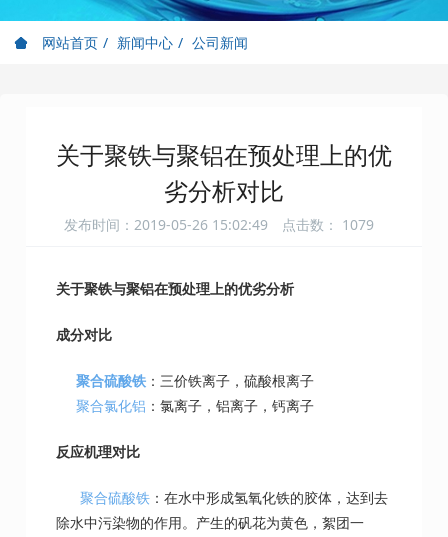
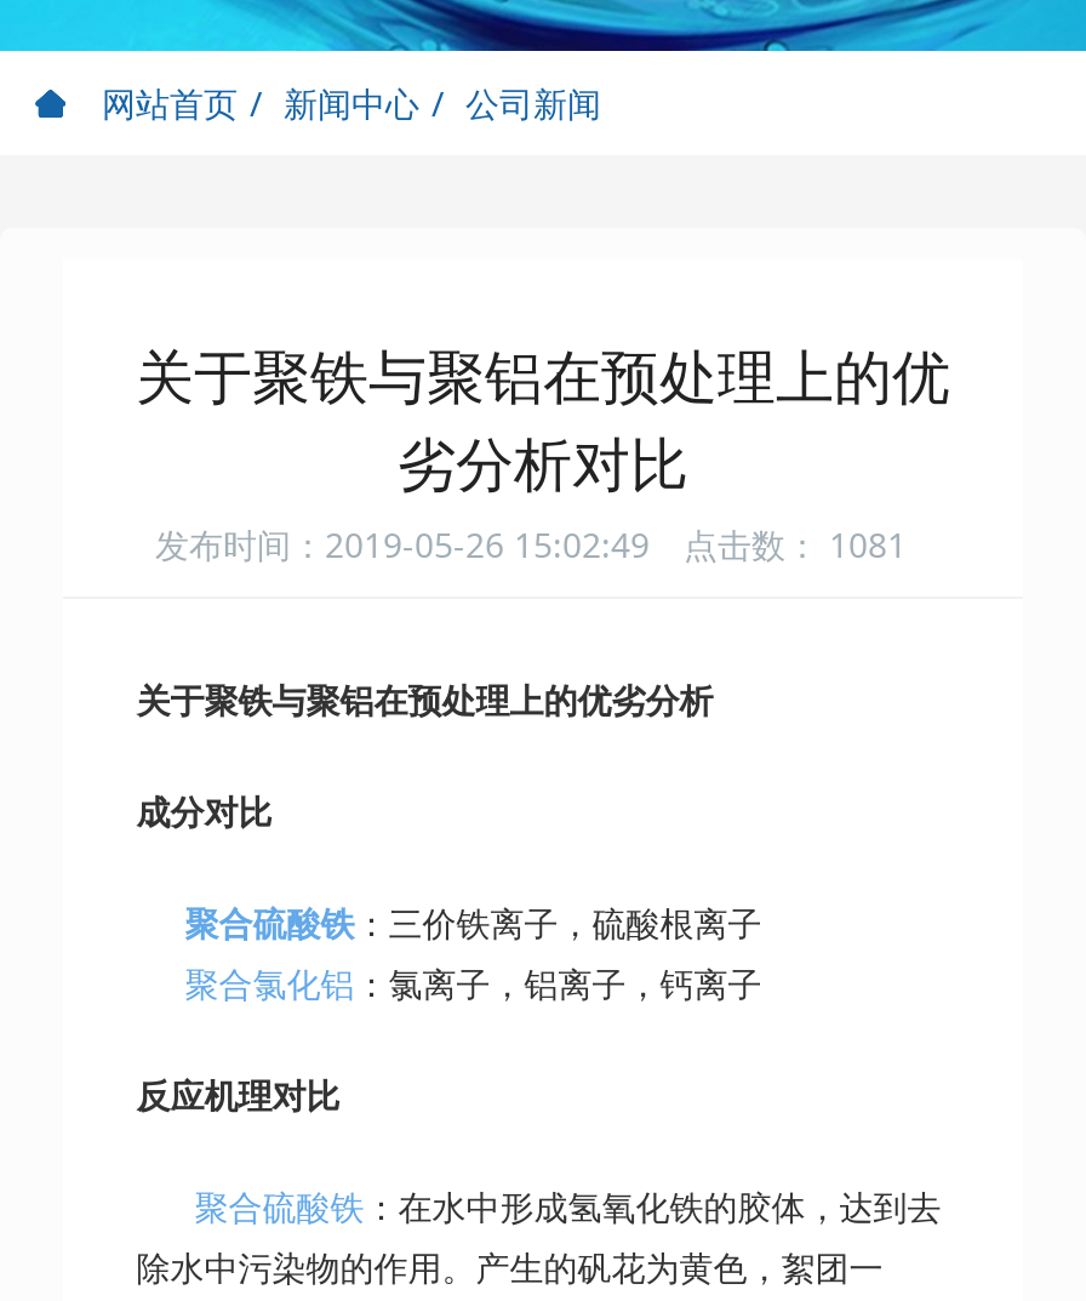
- 发布时间：2019-05-26 15:02:49 点击数：1079
+ 发布时间：2019-05-26 15:02:49 点击数：1081
